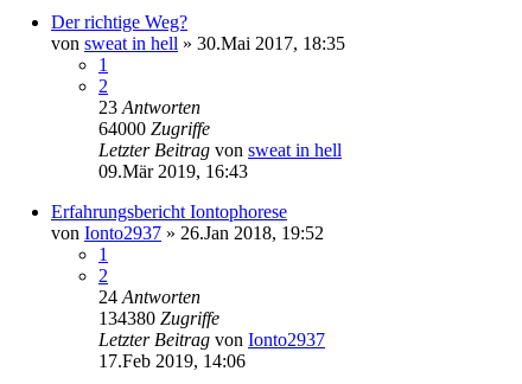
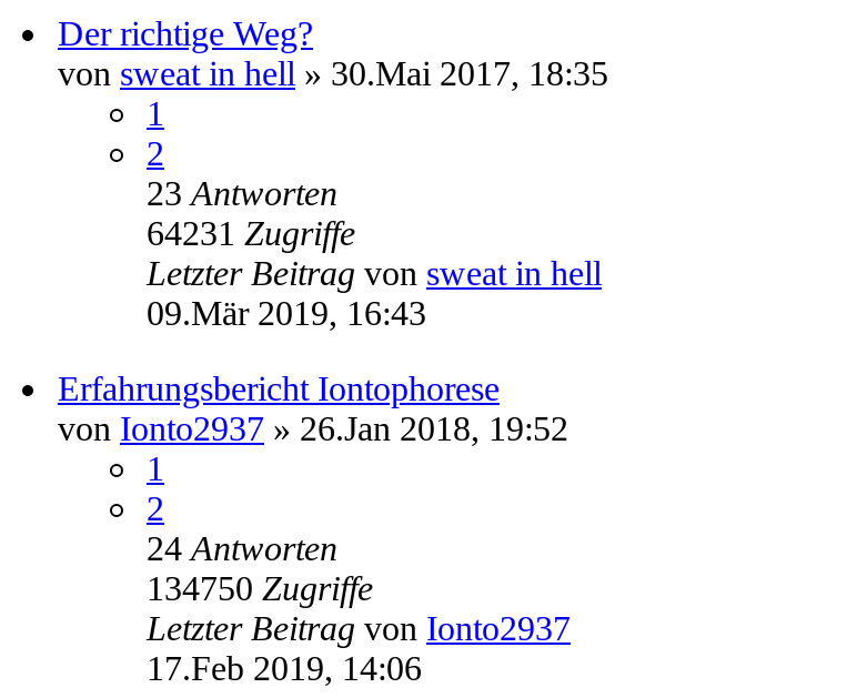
- 64000 Zugriffe
+ 64231 Zugriffe

- 134380 Zugriffe
+ 134750 Zugriffe
